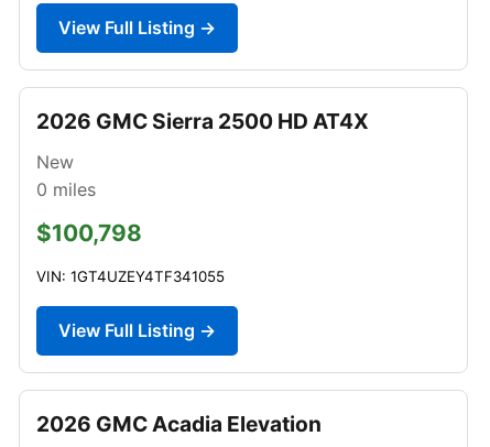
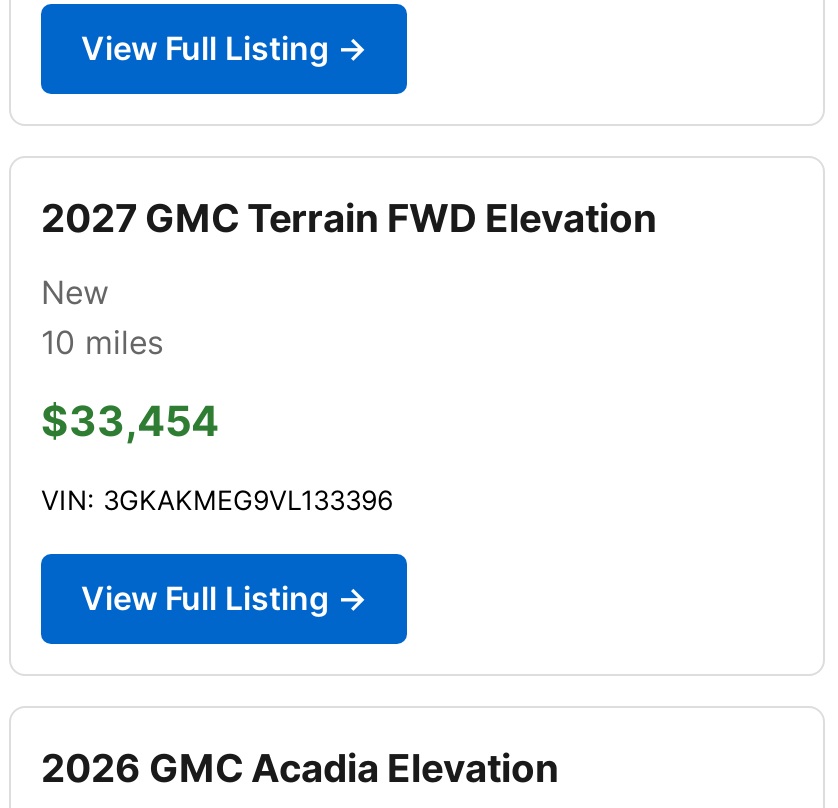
- 2026 GMC Sierra 2500 HD AT4X
+ 2027 GMC Terrain FWD Elevation

- 0 miles
+ 10 miles

- $100,798
+ $33,454

- VIN: 1GT4UZEY4TF341055
+ VIN: 3GKAKMEG9VL133396
